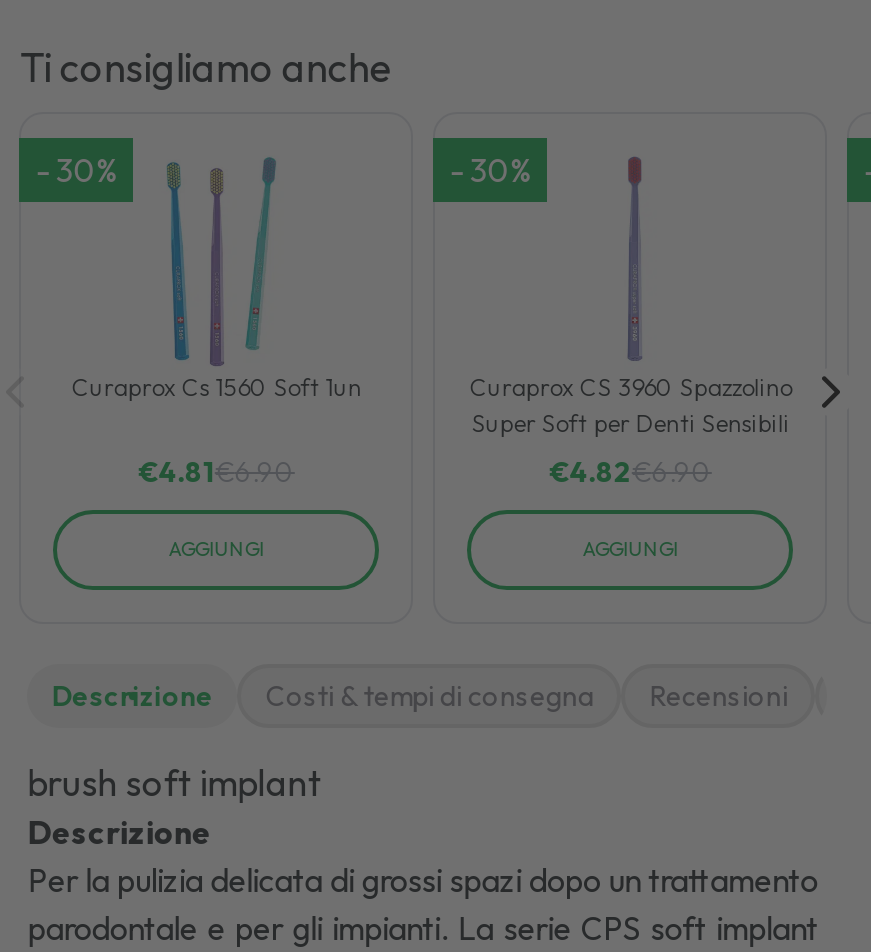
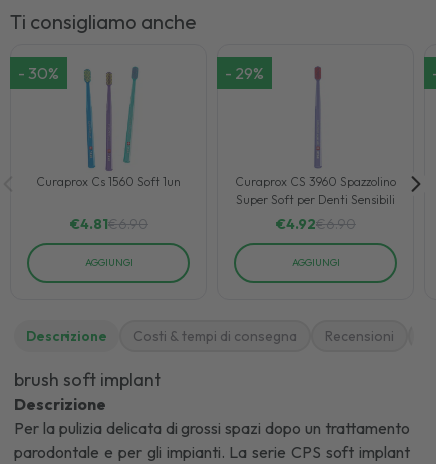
- - 30%
+ - 29%

- €4.82€6.90
+ €4.92€6.90
